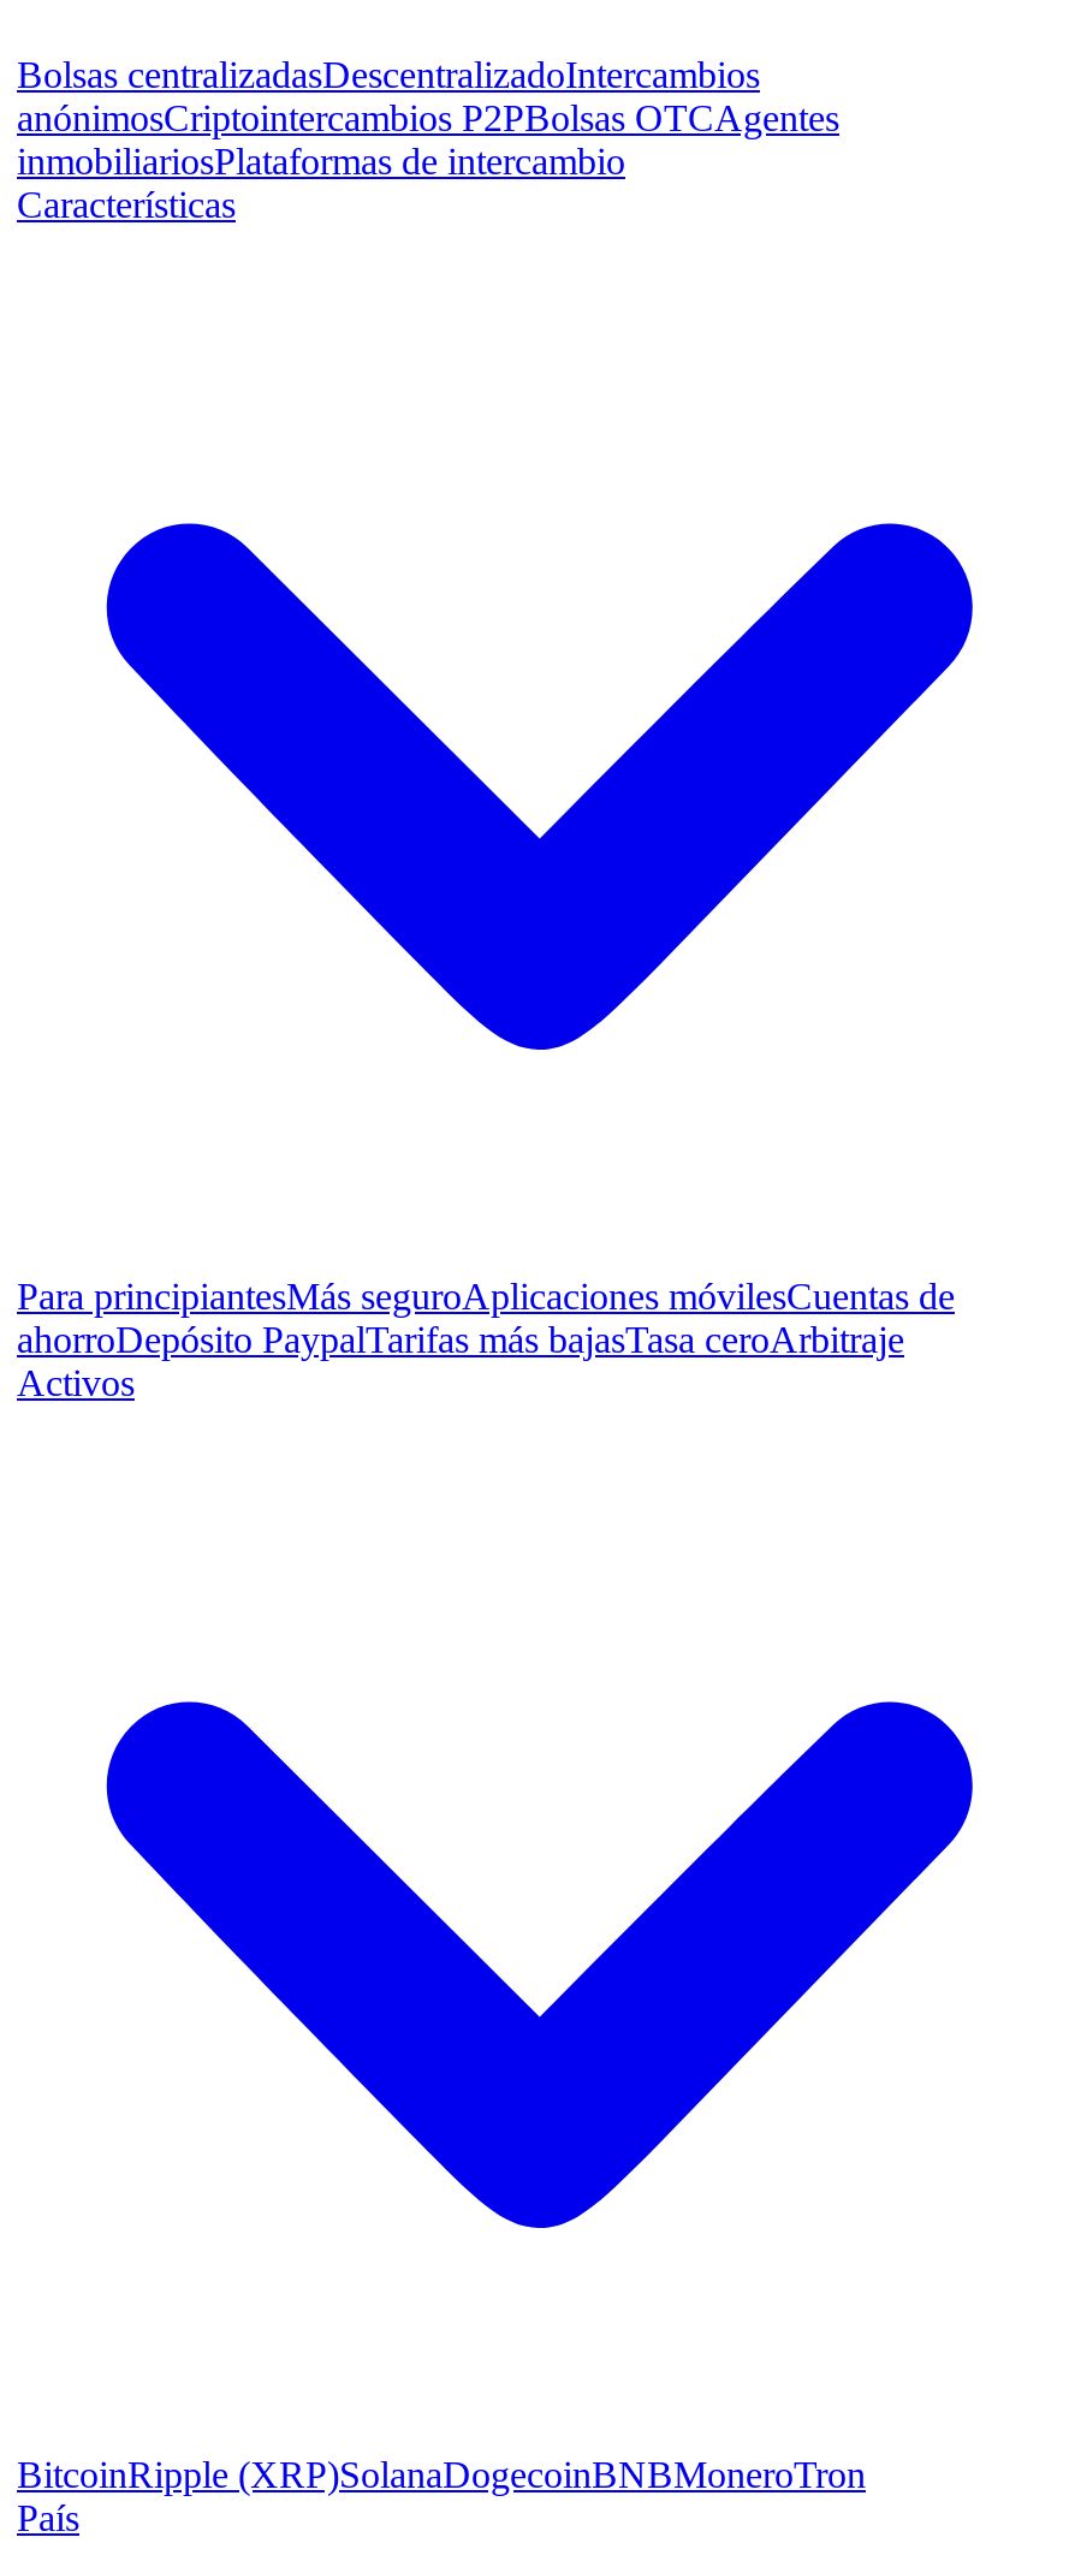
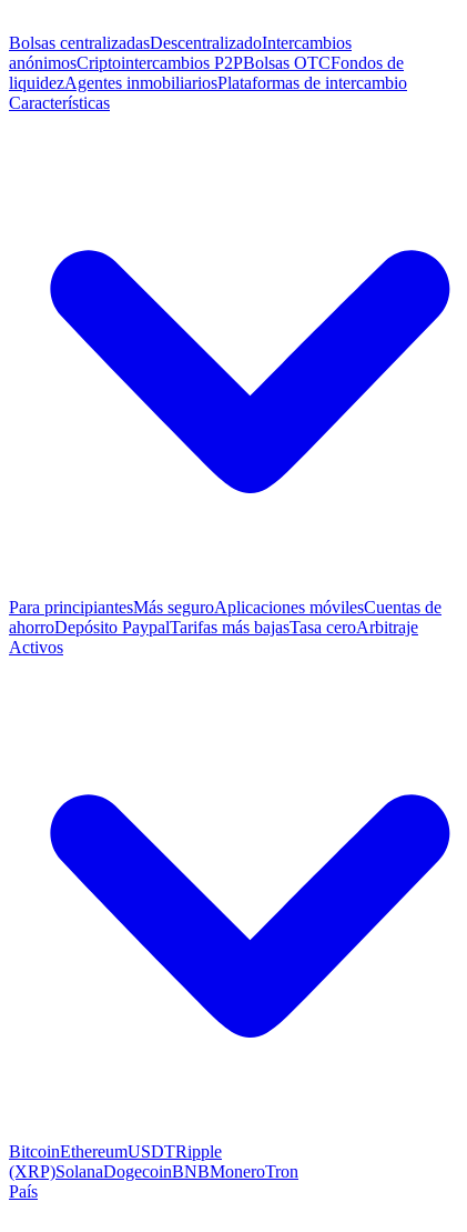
- anónimosCriptointercambios P2PBolsas OTCAgentes
- inmobiliariosPlataformas de intercambio
+ anónimosCriptointercambios P2PBolsas OTCFondos de
+ liquidezAgentes inmobiliariosPlataformas de intercambio

- BitcoinRipple (XRP)SolanaDogecoinBNBMoneroTron
+ BitcoinEthereumUSDTRipple
+ (XRP)SolanaDogecoinBNBMoneroTron
